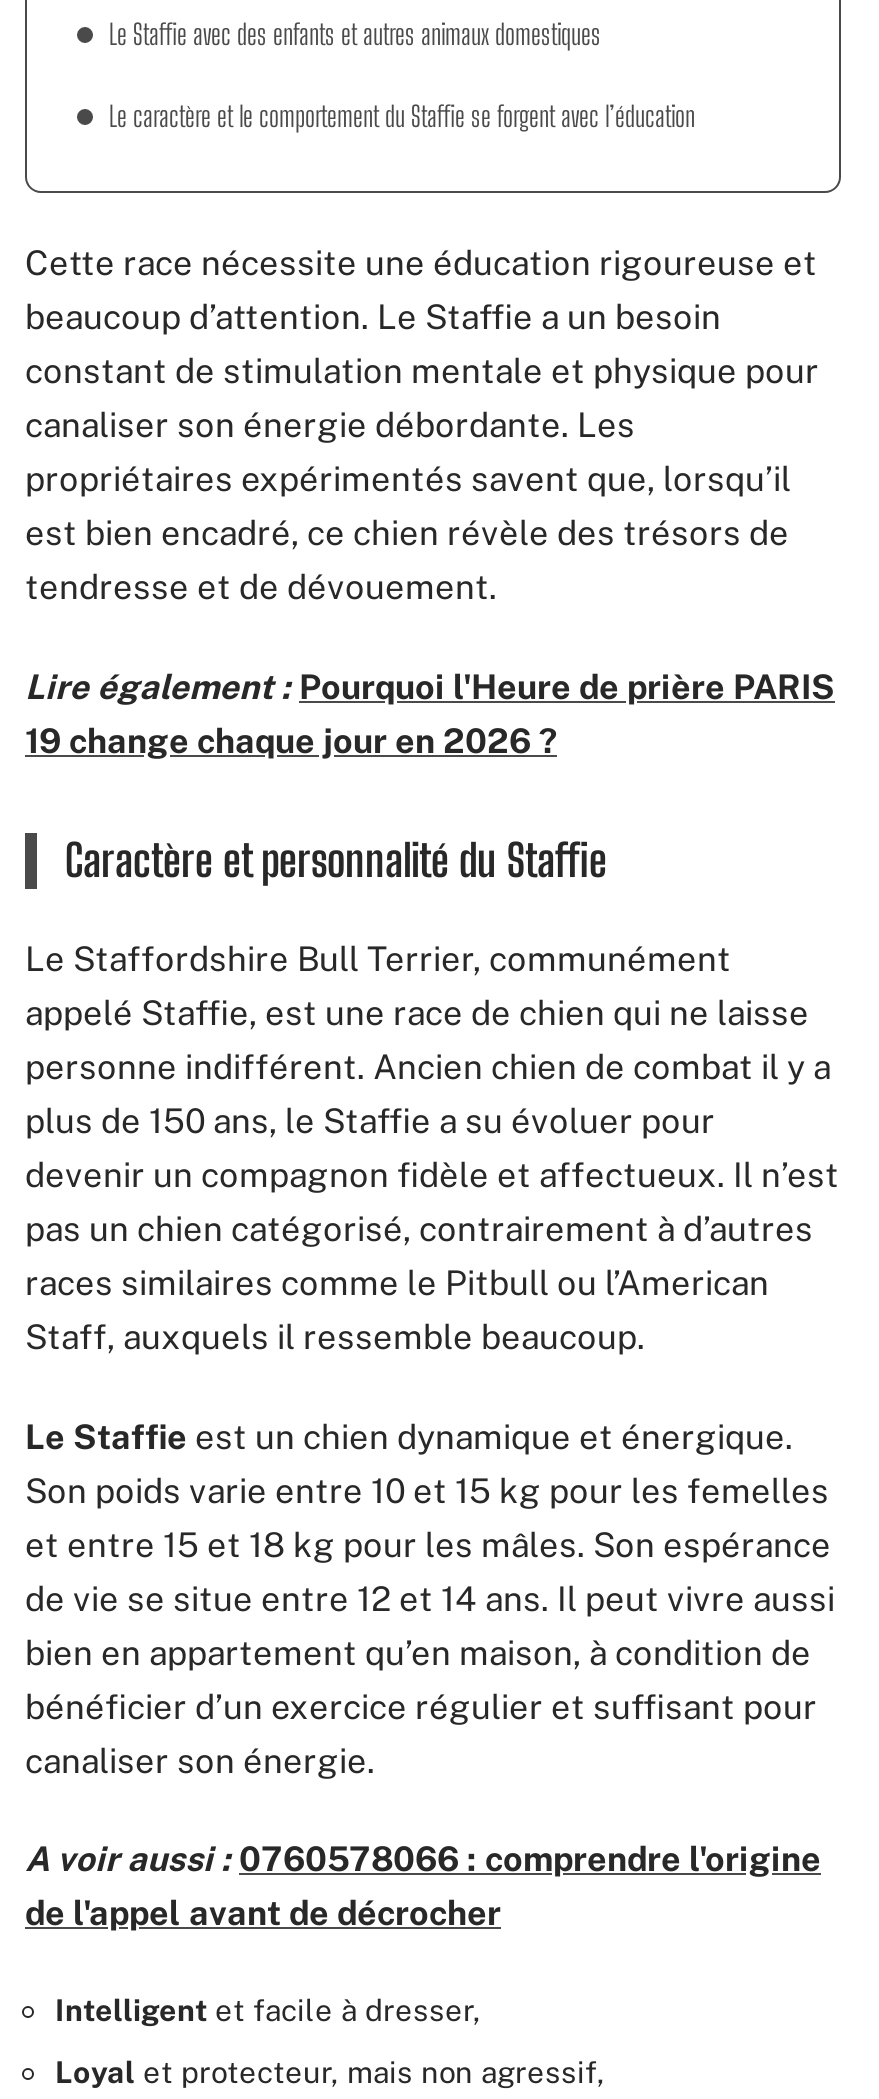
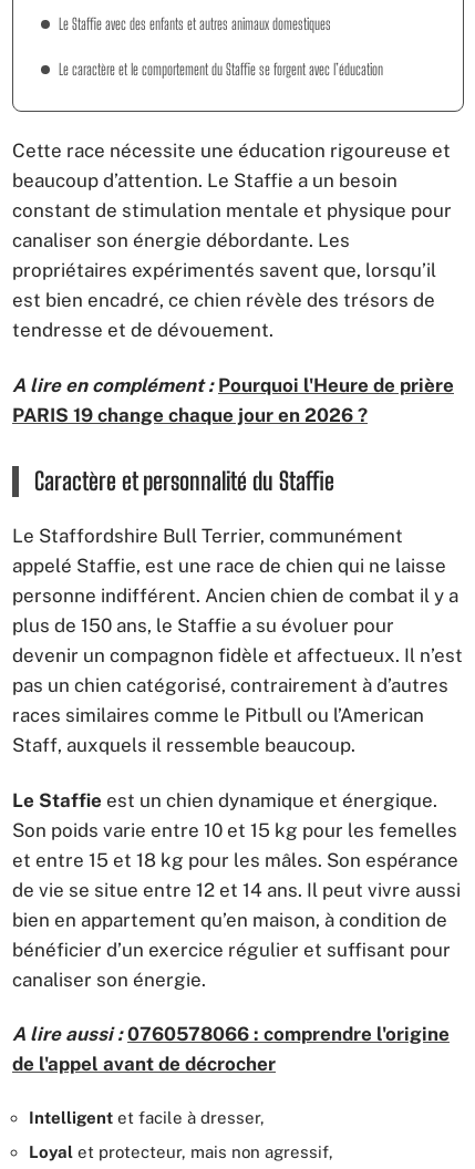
- Lire également : Pourquoi l'Heure de prière PARIS
- 19 change chaque jour en 2026 ?
+ A lire en complément : Pourquoi l'Heure de prière
+ PARIS 19 change chaque jour en 2026 ?

- A voir aussi : 0760578066 : comprendre l'origine
+ A lire aussi : 0760578066 : comprendre l'origine
